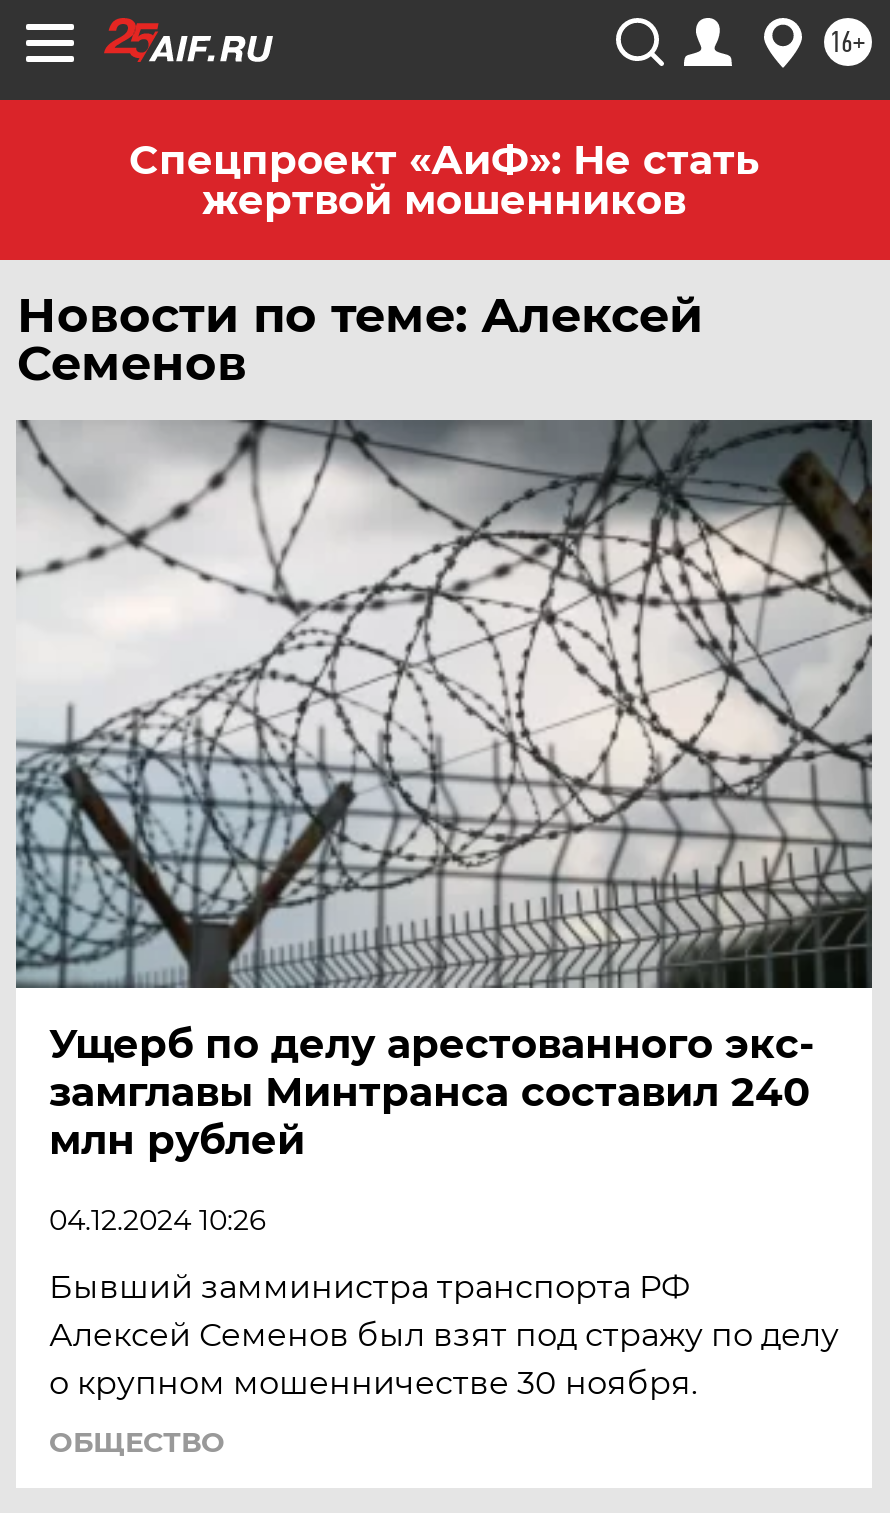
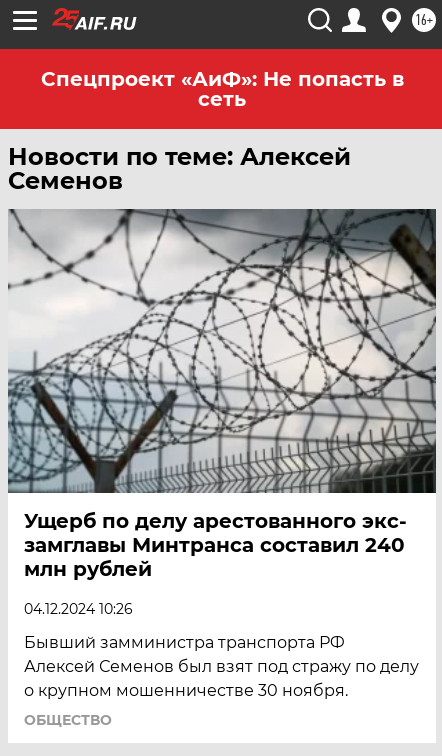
- Спецпроект «АиФ»: Не стать
- жертвой мошенников
+ Спецпроект «АиФ»: Не попасть в
+ сеть
